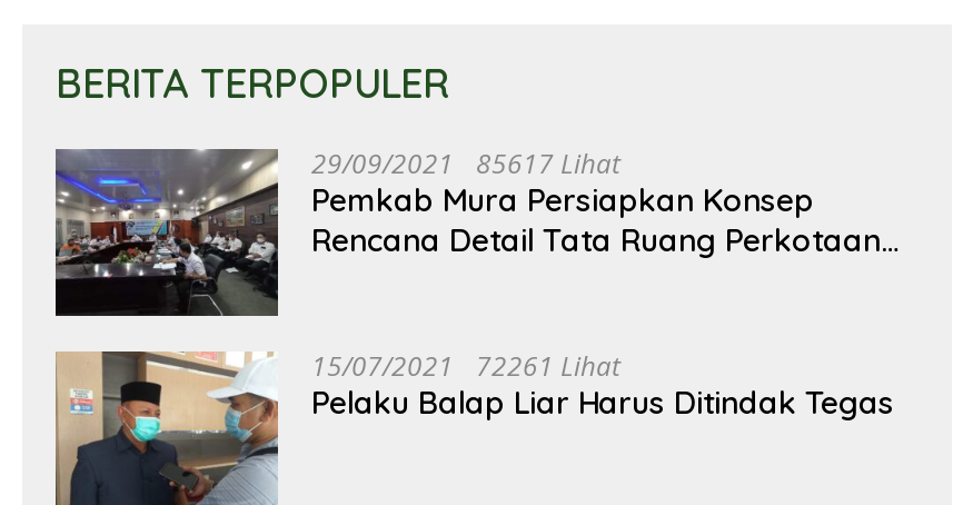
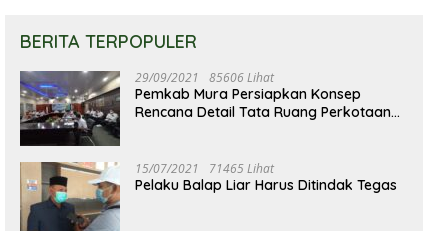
- 29/09/2021 85617 Lihat
+ 29/09/2021 85606 Lihat

- 15/07/2021 72261 Lihat
+ 15/07/2021 71465 Lihat
